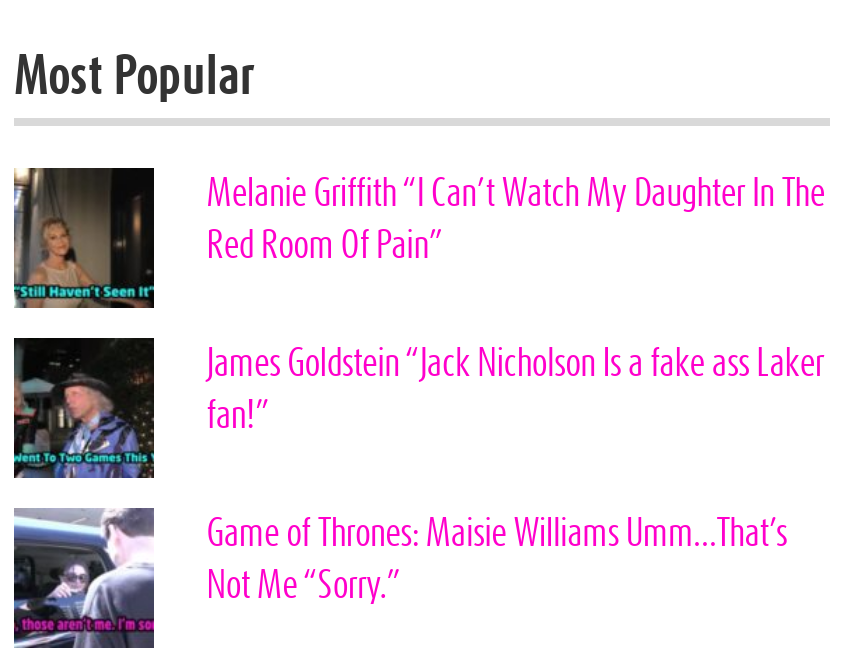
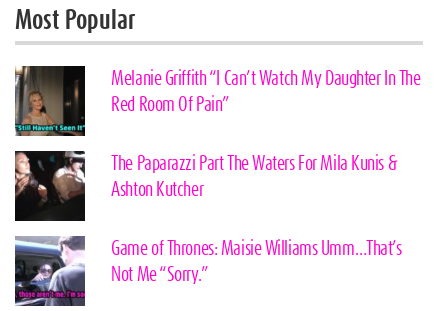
- [image]
- James Goldstein “Jack Nicholson Is a fake ass Laker
- fan!”
+ [image]
+ The Paparazzi Part The Waters For Mila Kunis &
+ Ashton Kutcher
